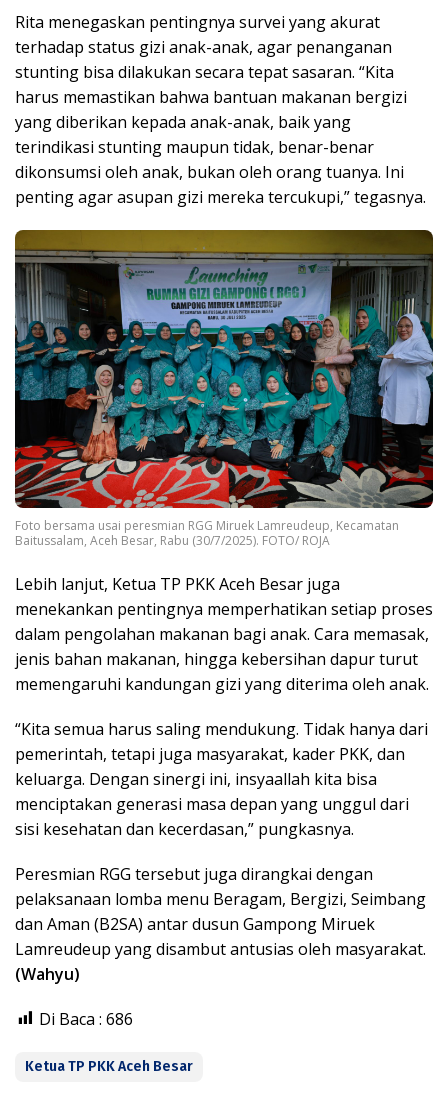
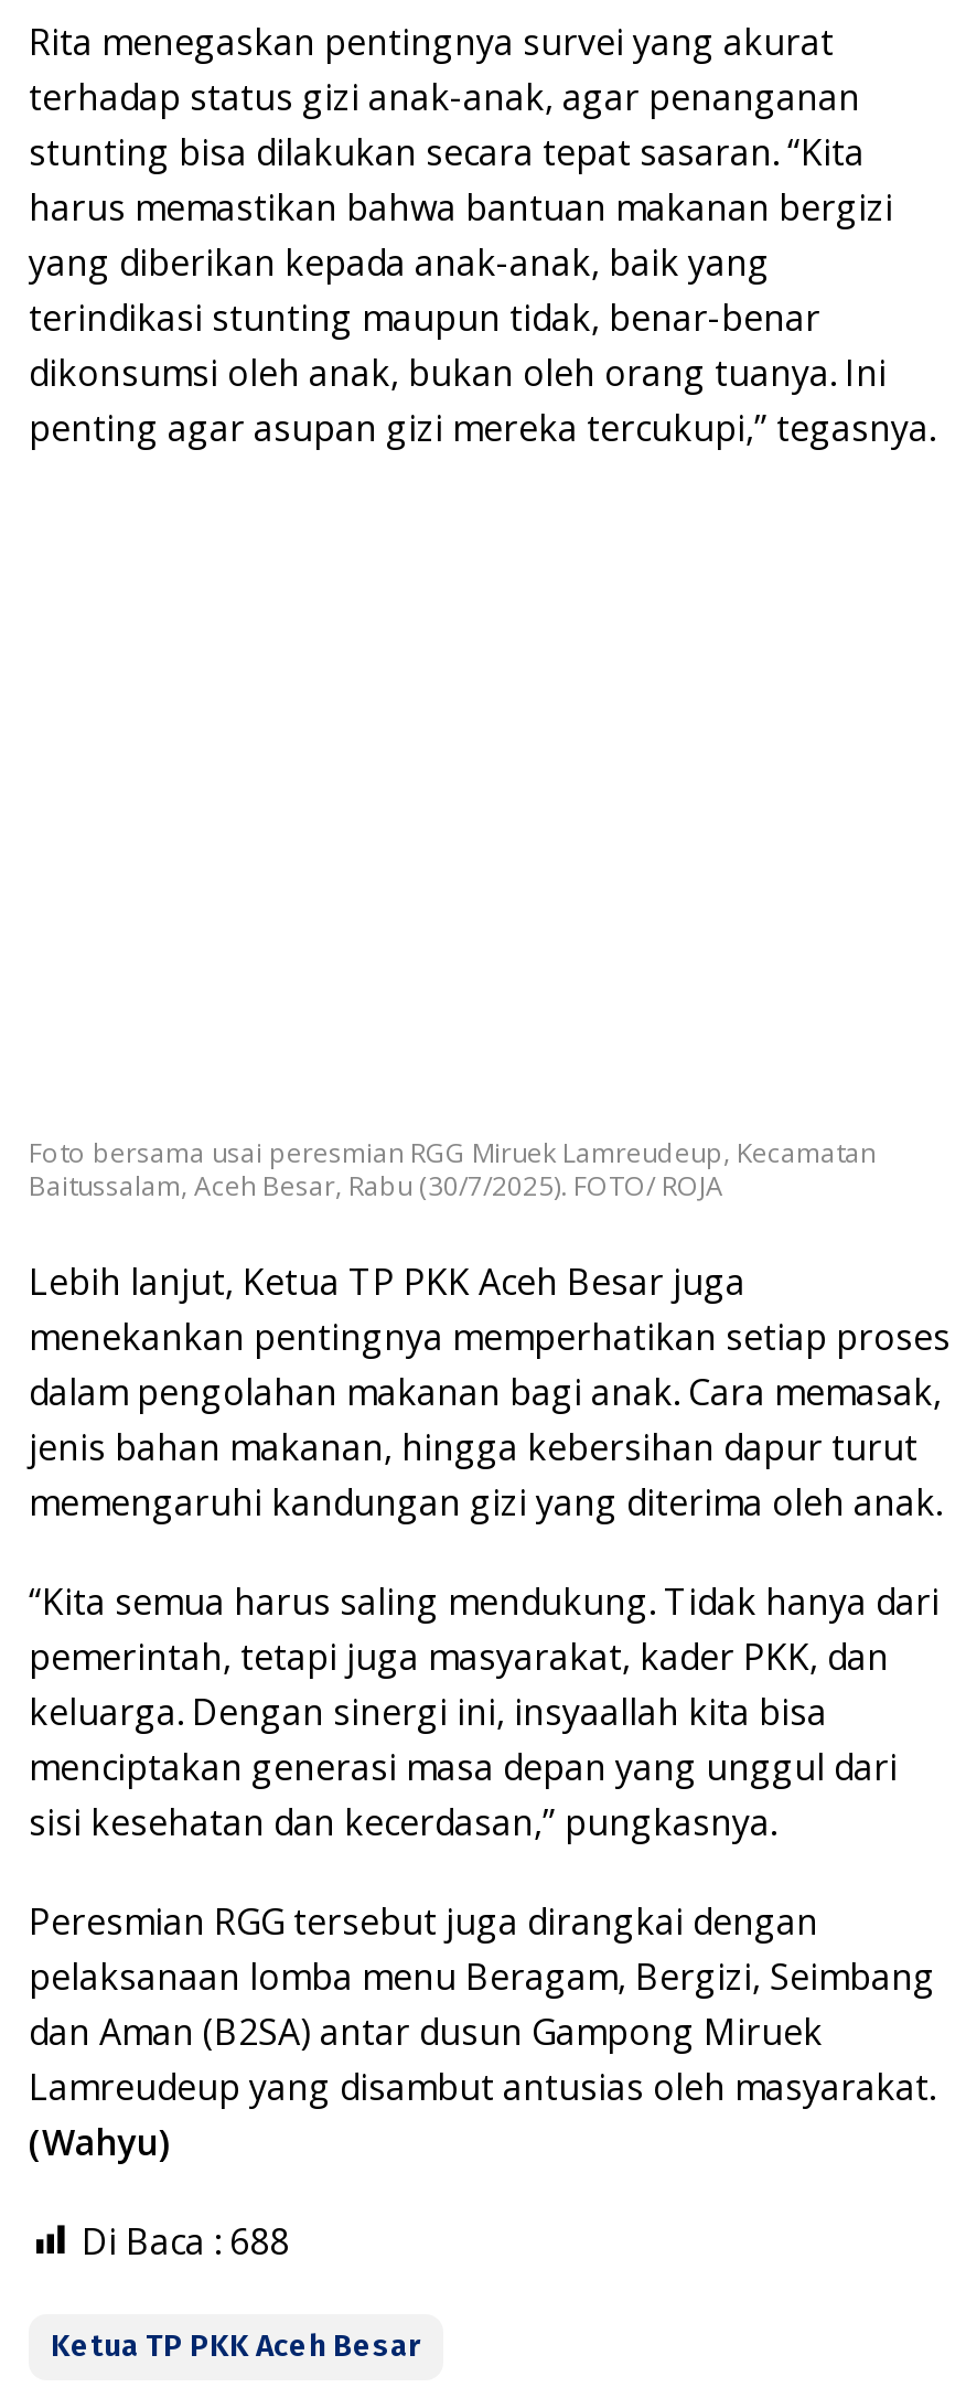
- [image]

- Di Baca : 686
+ Di Baca : 688
